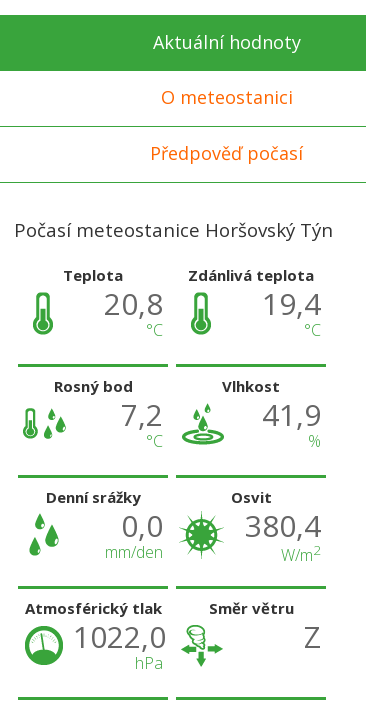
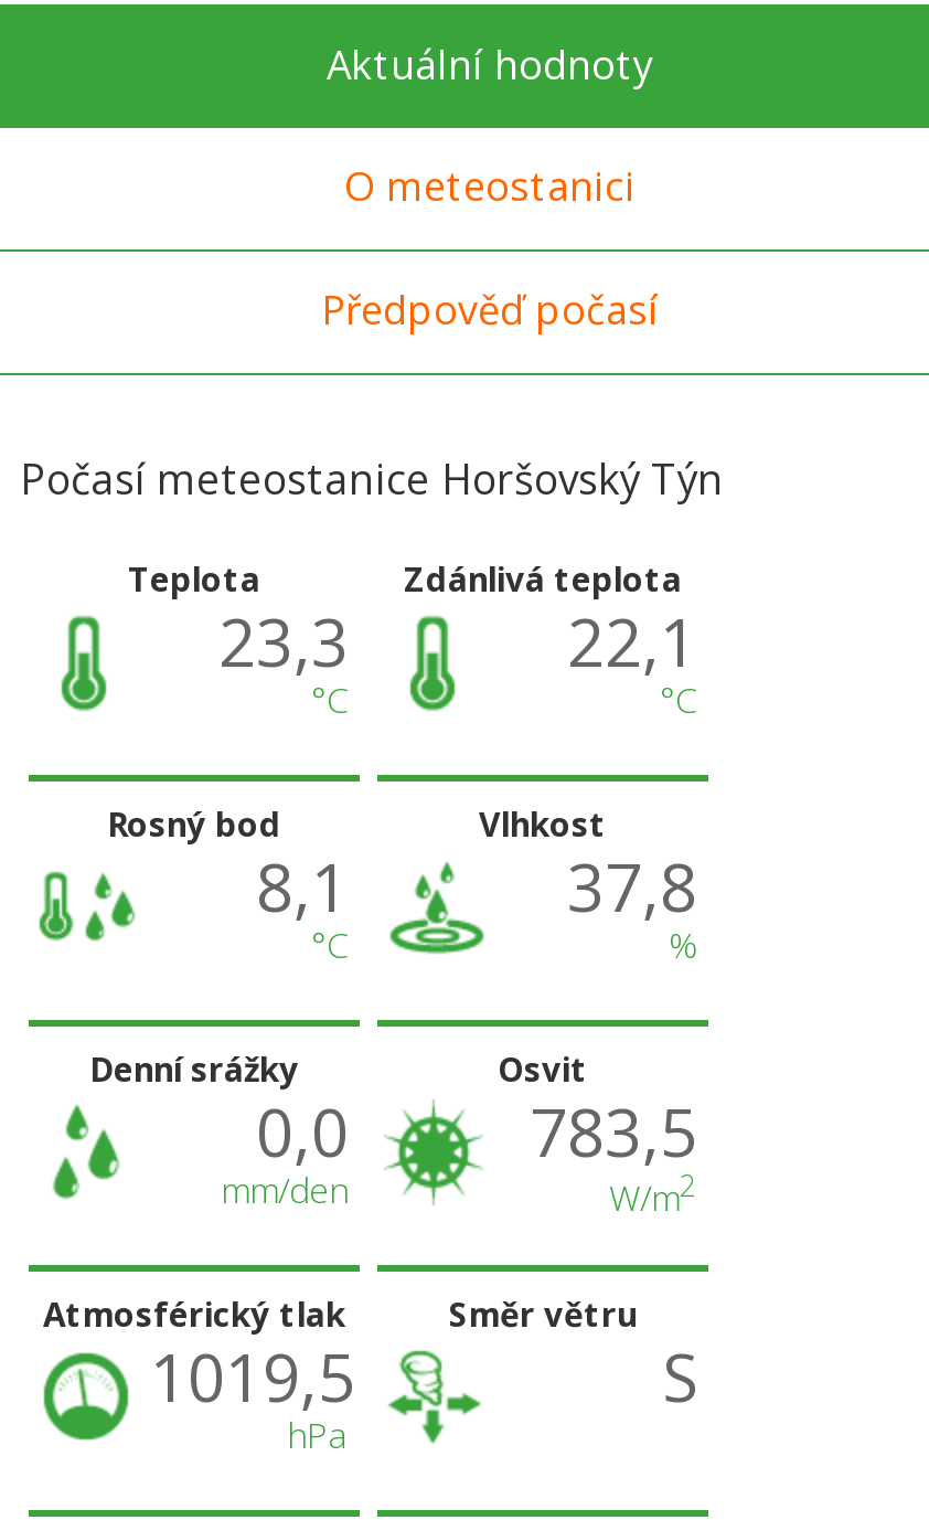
- 20,8
+ 23,3

- 19,4
+ 22,1

- 7,2
+ 8,1

- 41,9
+ 37,8

- 0,0 380,4
+ 0,0 783,5

- 1022,0
+ 1019,5

- Z
+ S
